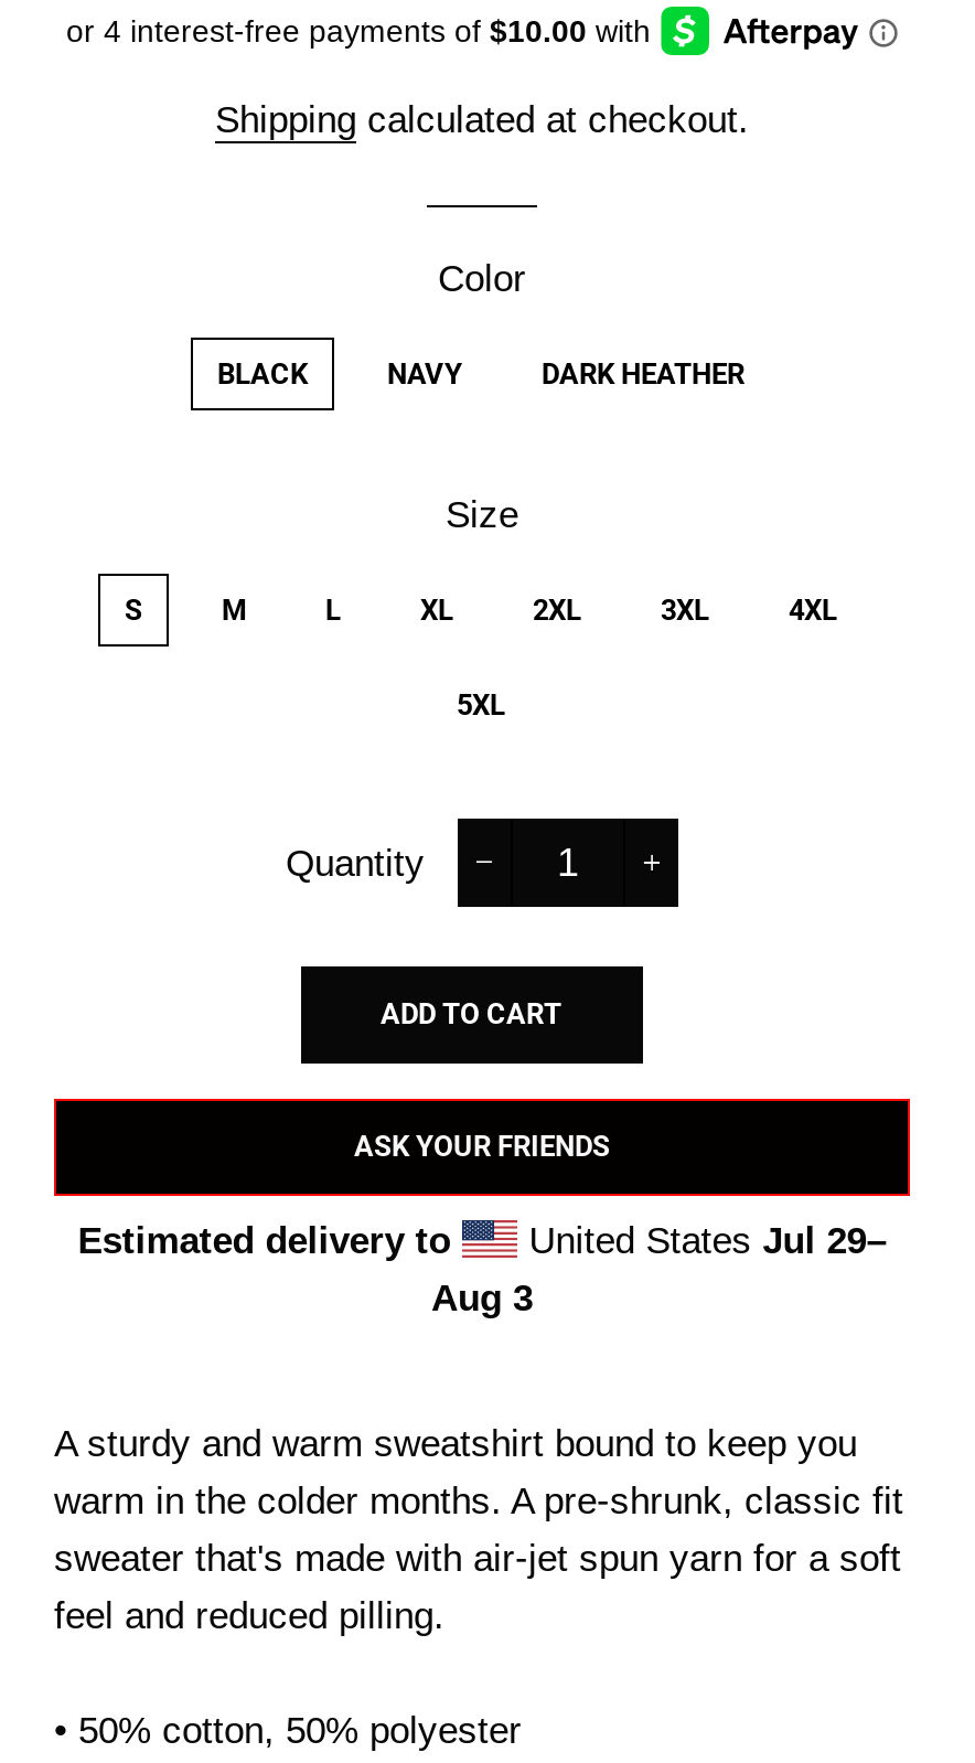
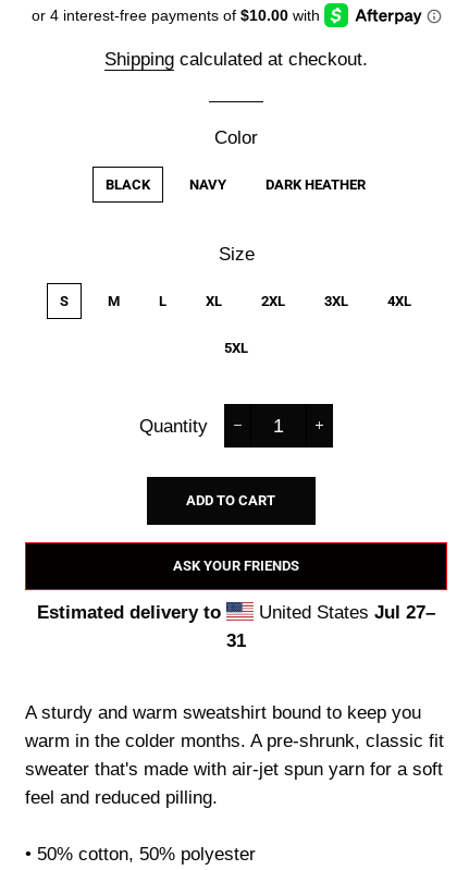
- United States Jul 29–
- Aug 3
+ United States Jul 27–
+ 31
